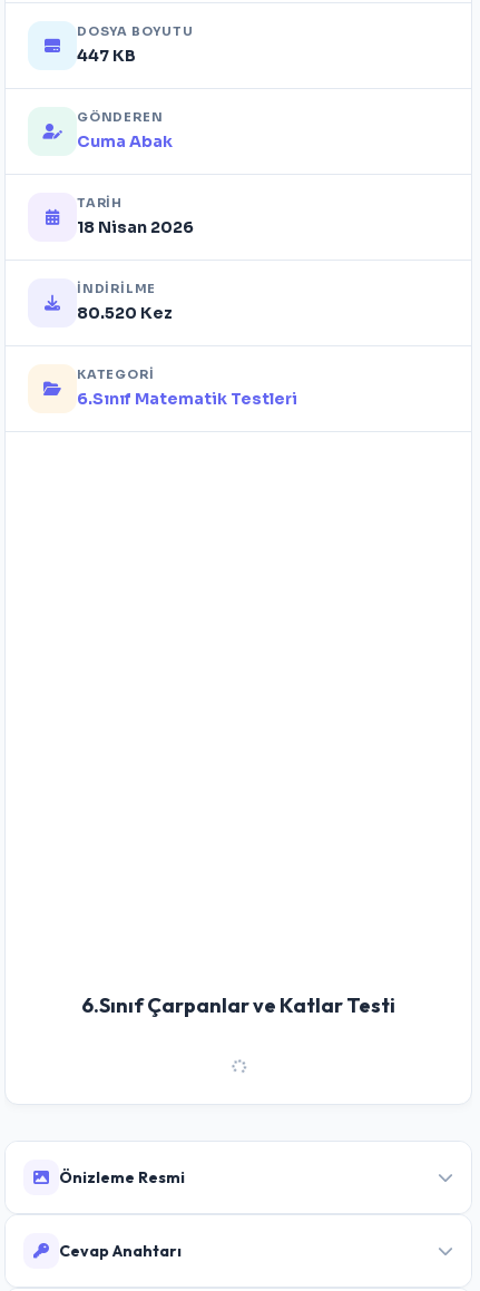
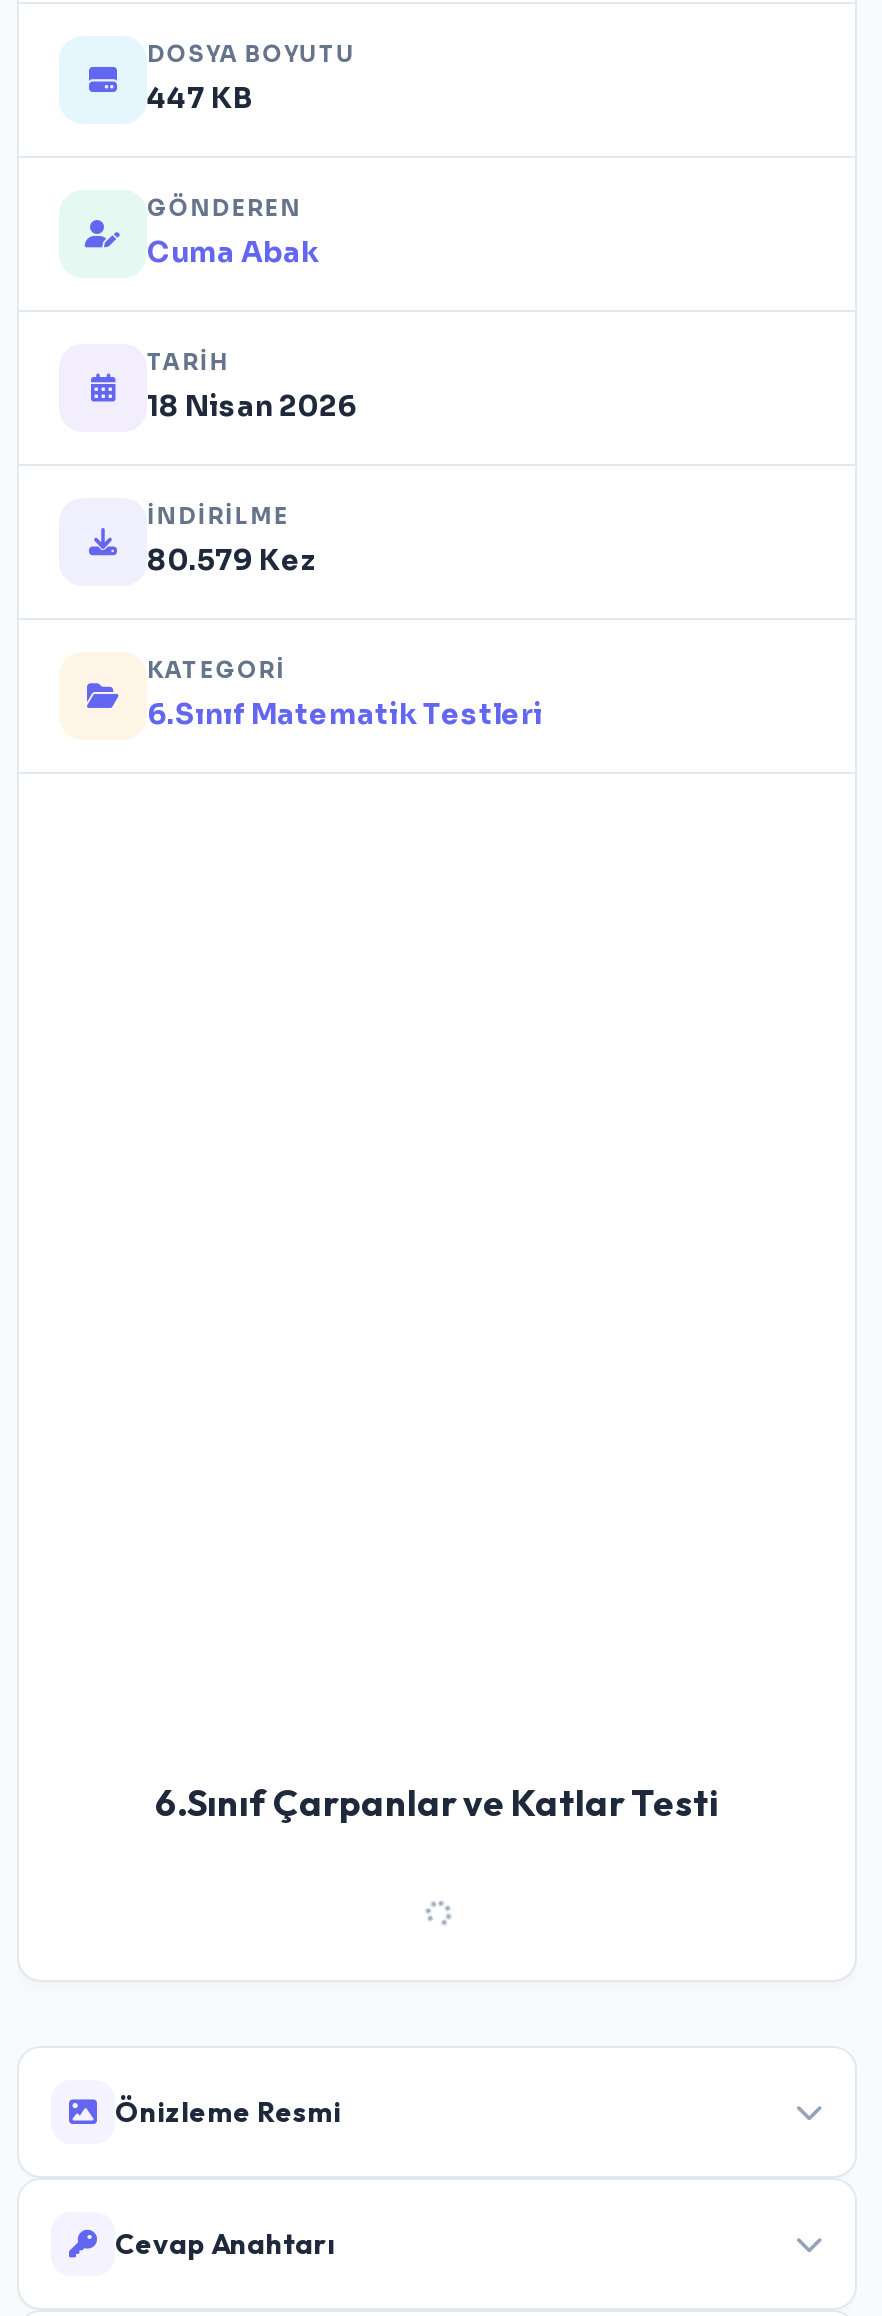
- 80.520 Kez
+ 80.579 Kez
